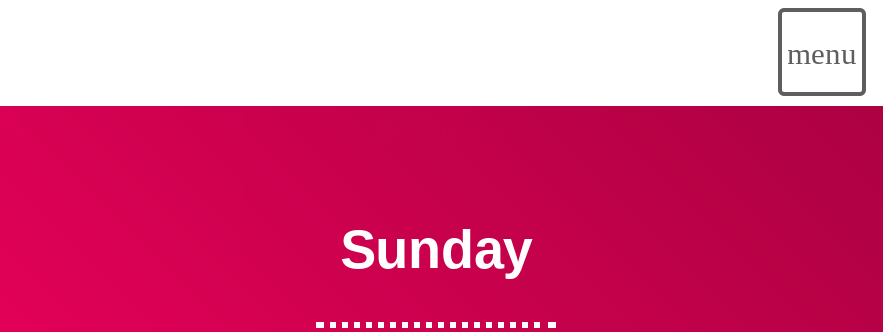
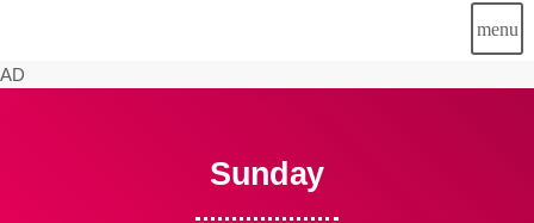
+ AD
